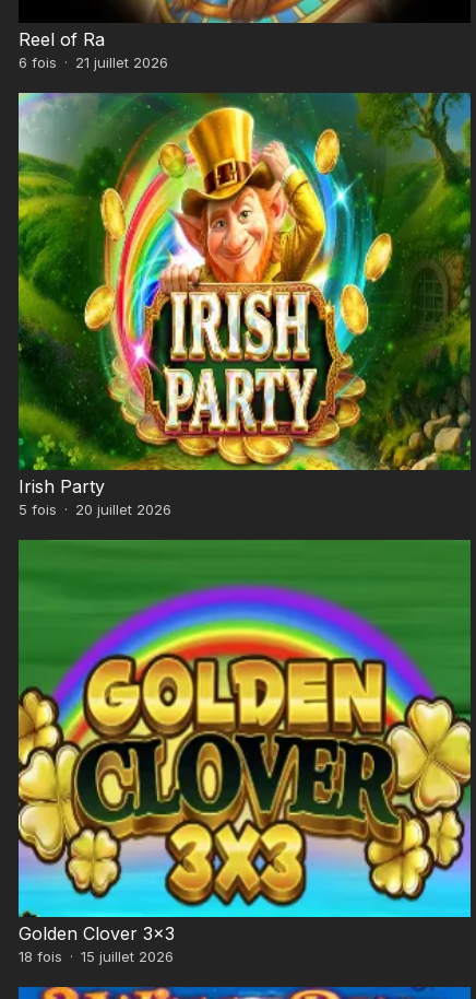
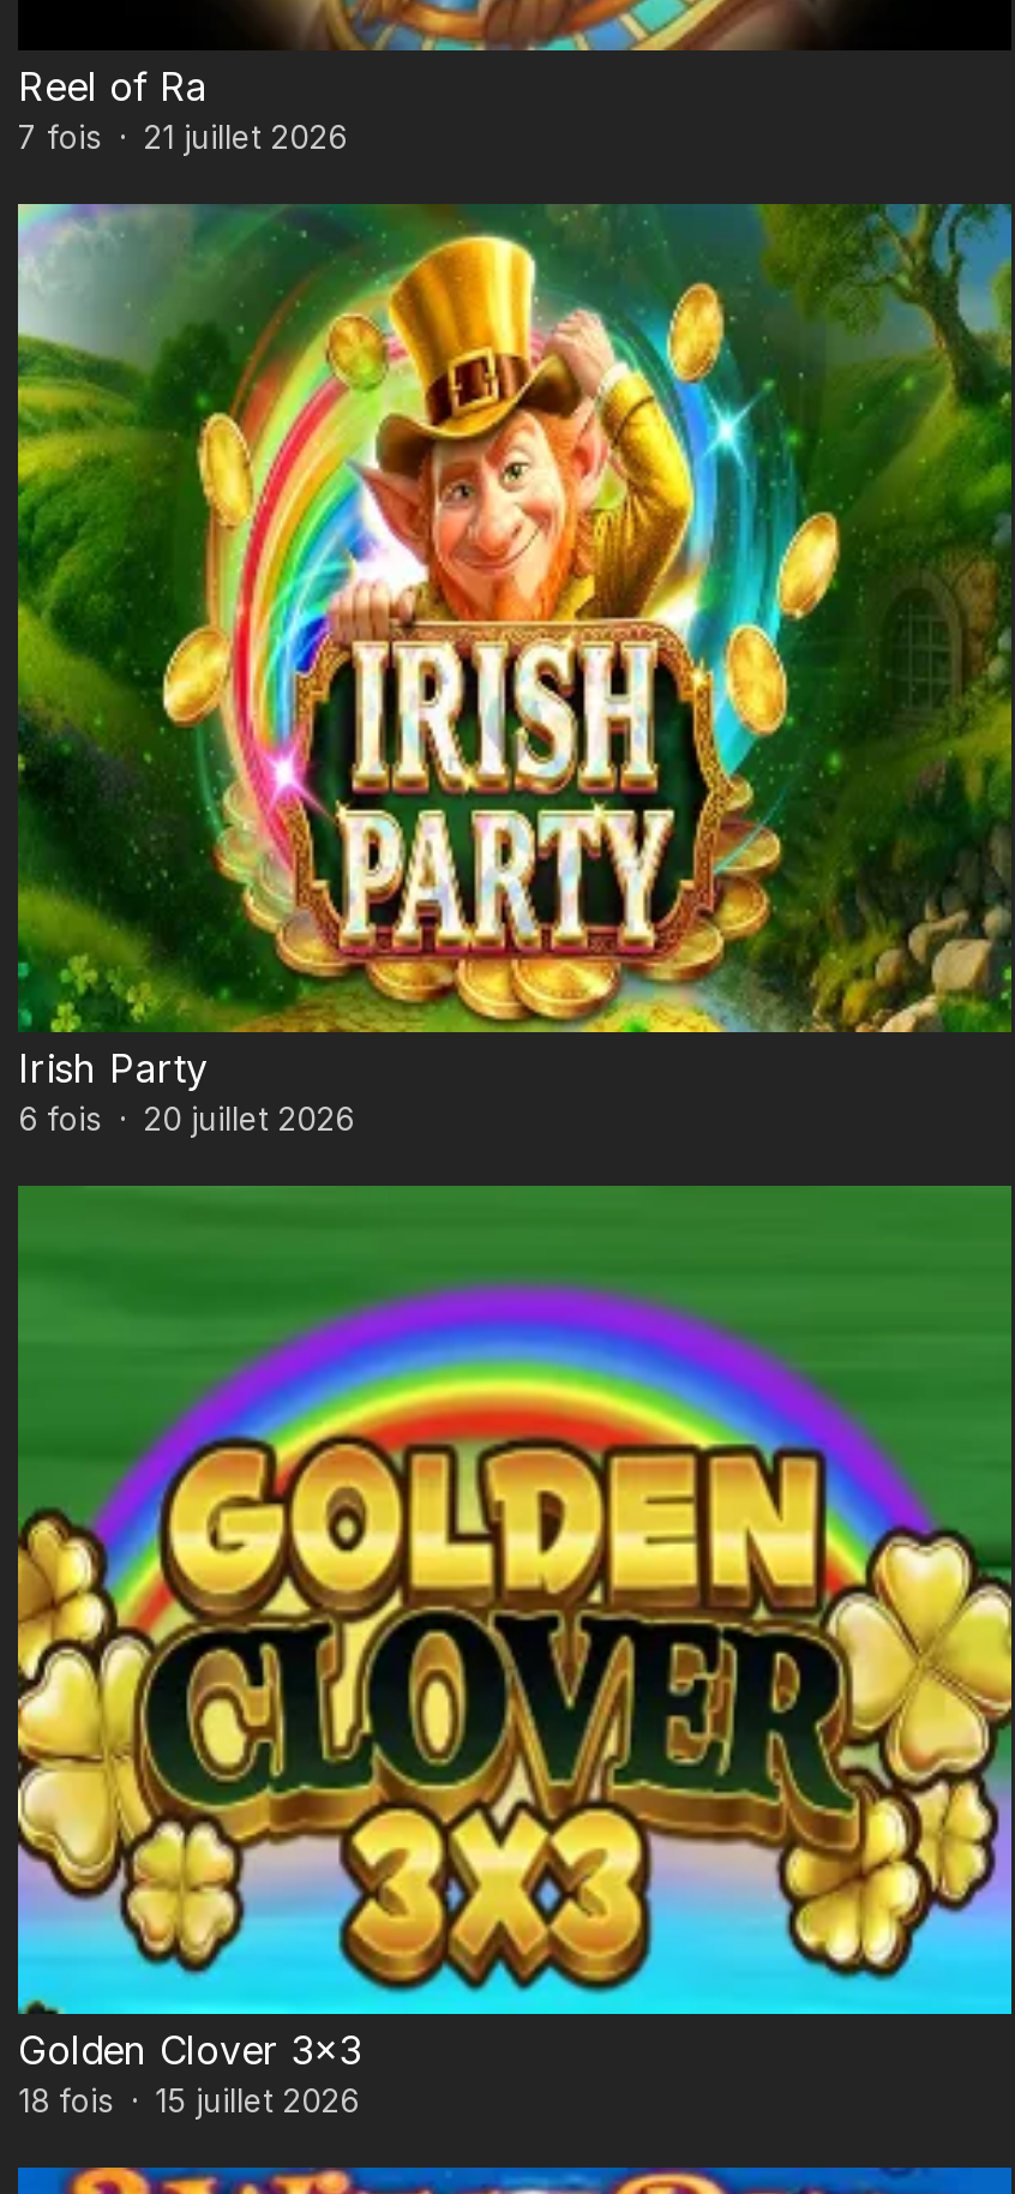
- 6 fois · 21 juillet 2026
+ 7 fois · 21 juillet 2026

- 5 fois · 20 juillet 2026
+ 6 fois · 20 juillet 2026
